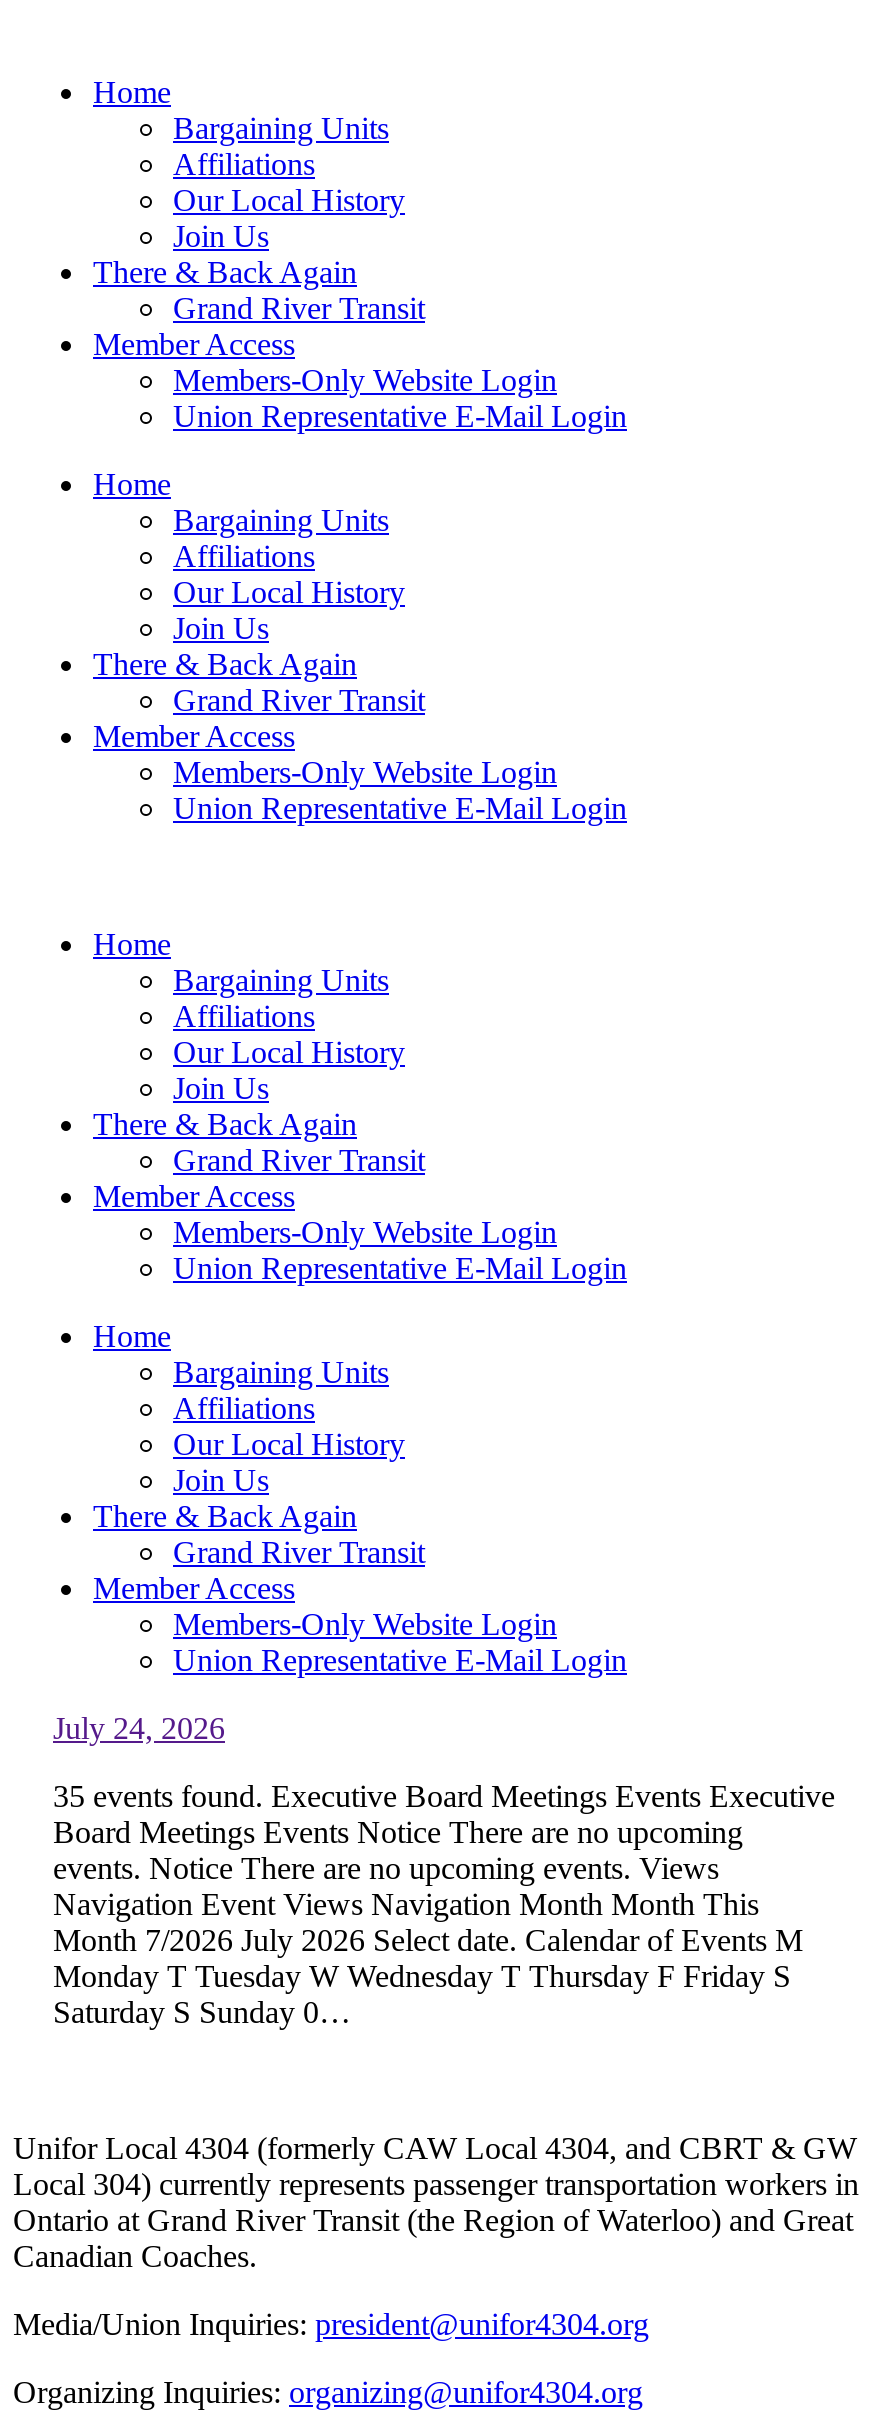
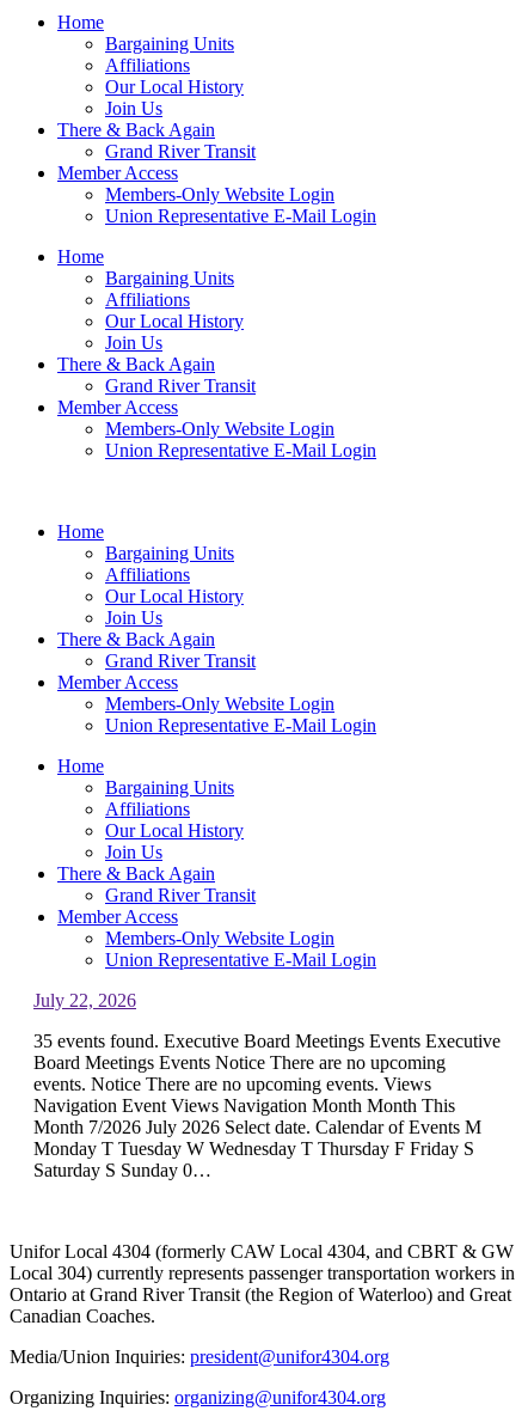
- July 24, 2026
+ July 22, 2026
